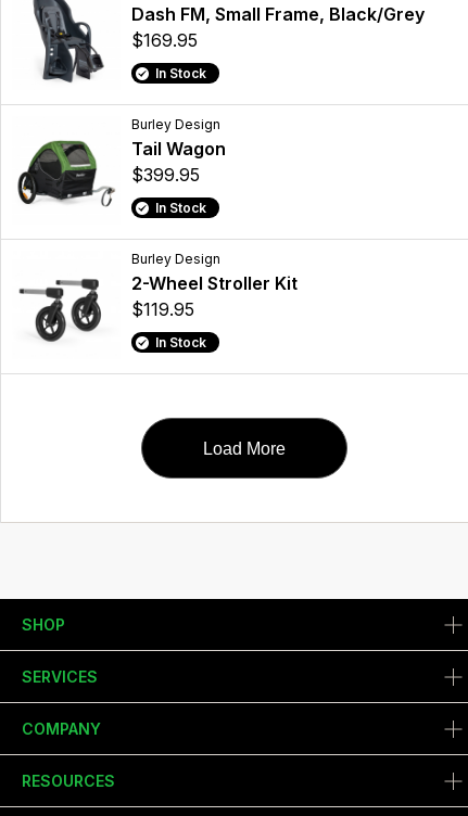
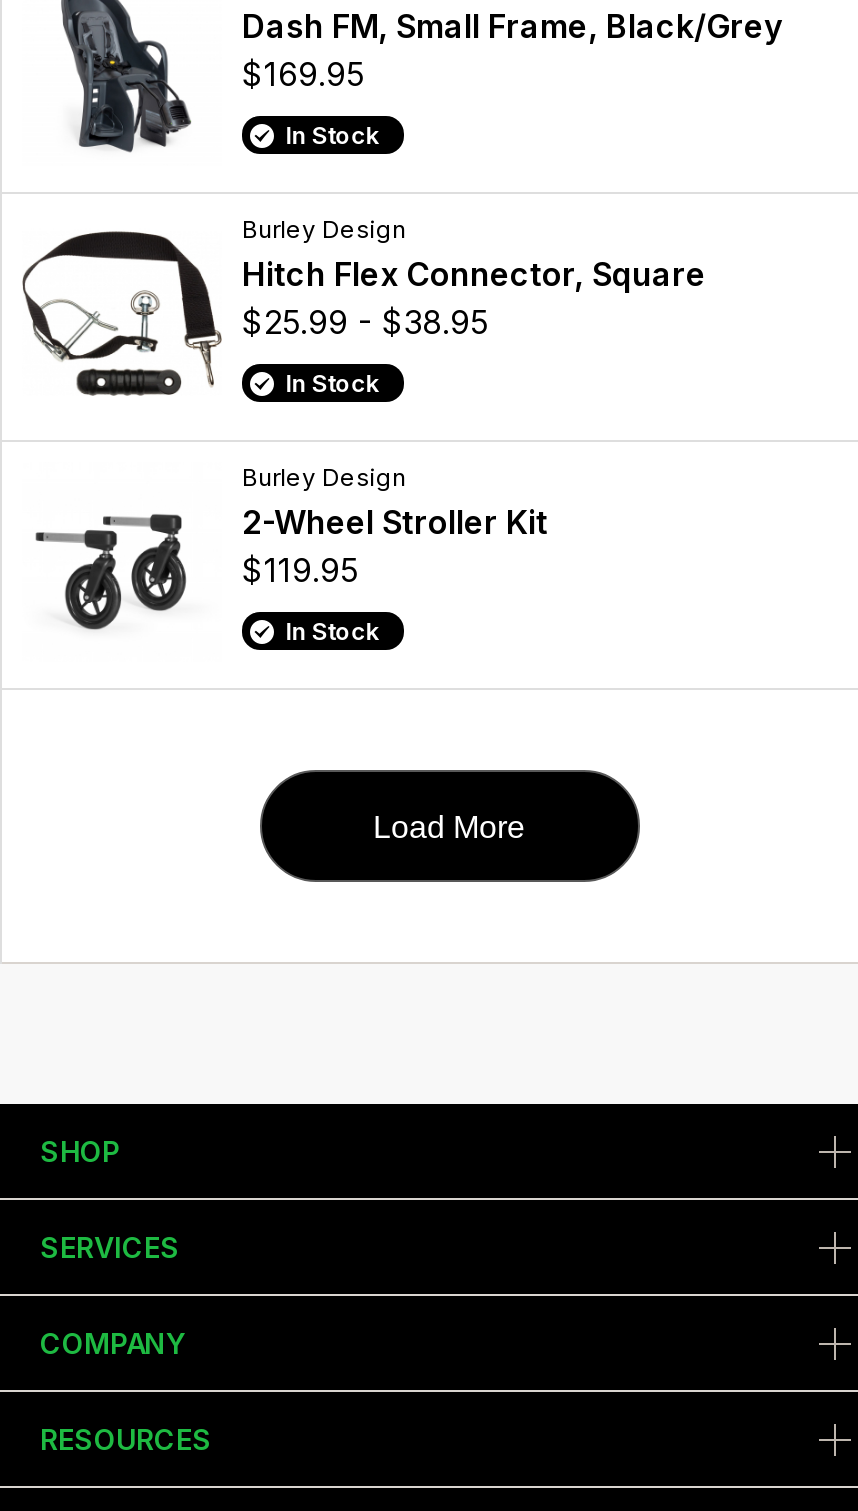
- [image]
- Tail Wagon
- $399.95
+ [image]
+ Hitch Flex Connector, Square
+ $25.99 - $38.95
